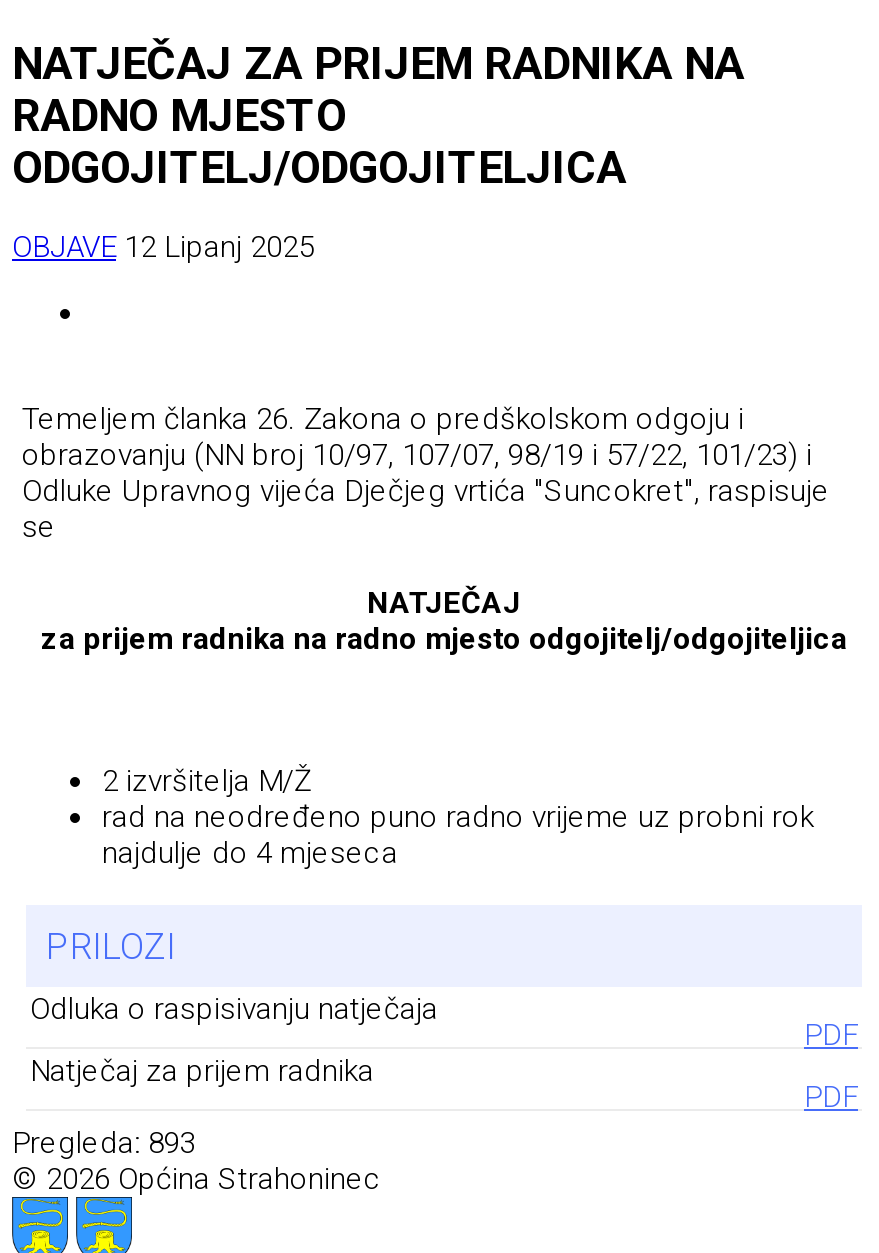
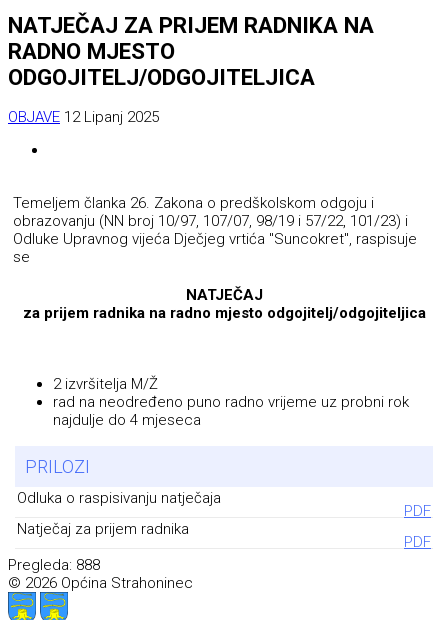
- Pregleda: 893
+ Pregleda: 888
